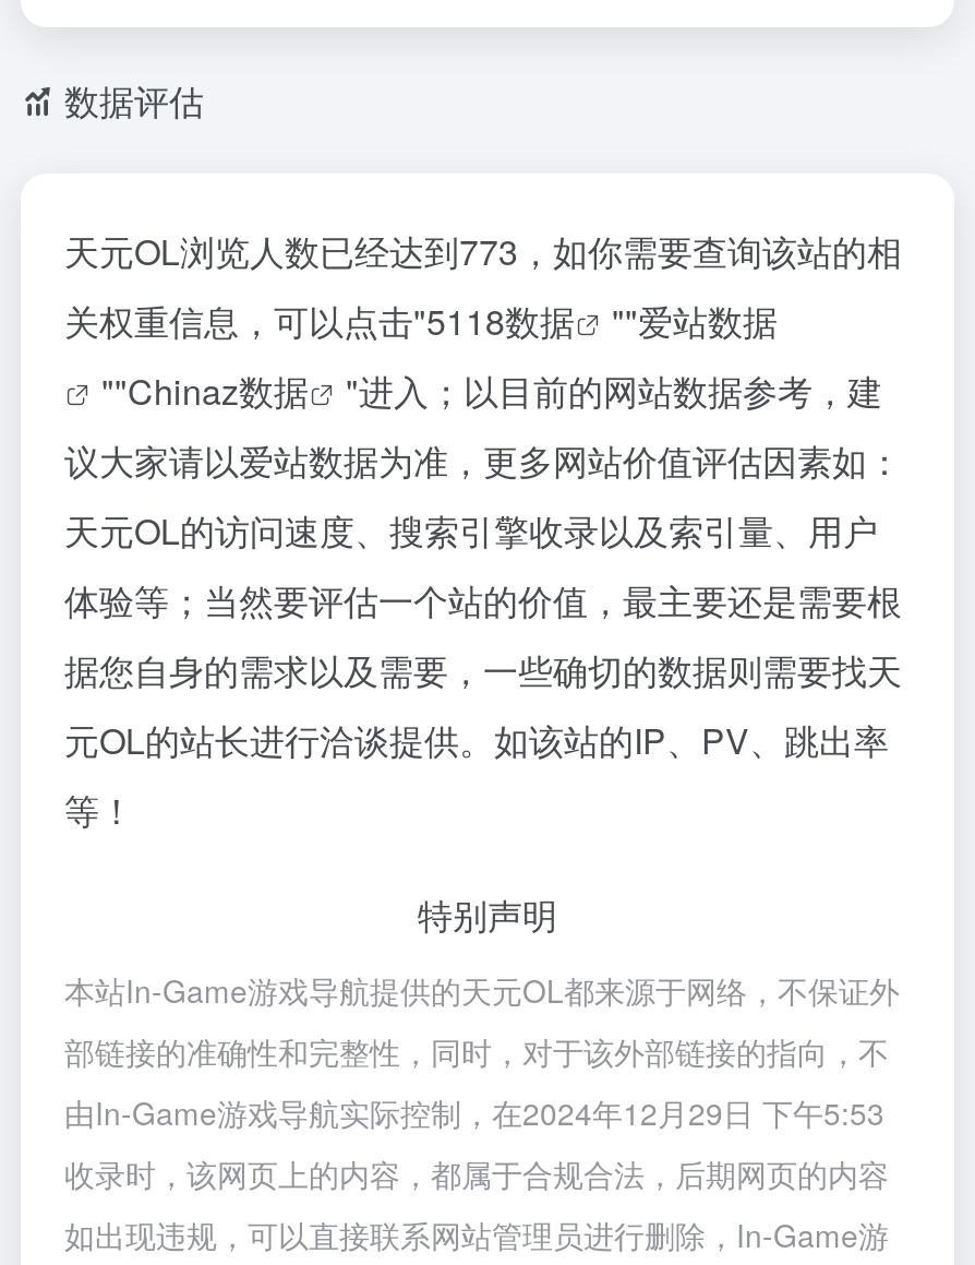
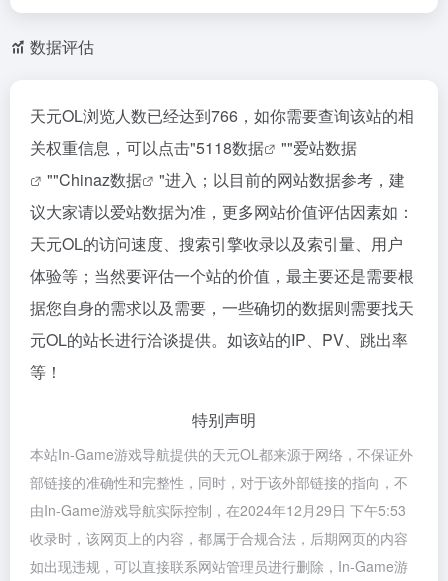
- 天元OL浏览人数已经达到773，如你需要查询该站的相
+ 天元OL浏览人数已经达到766，如你需要查询该站的相
